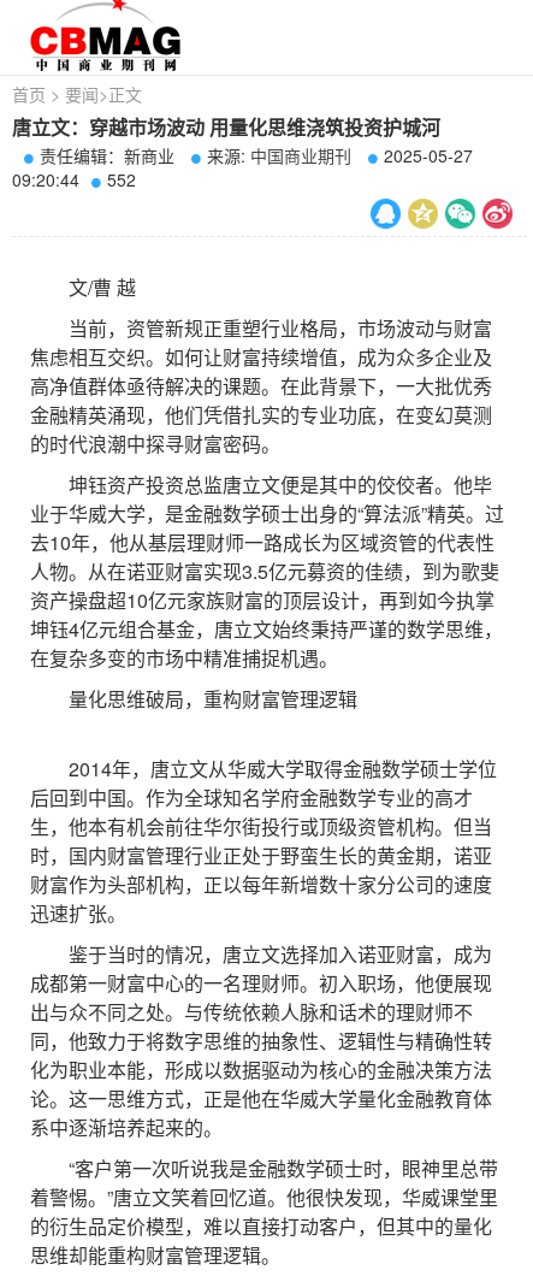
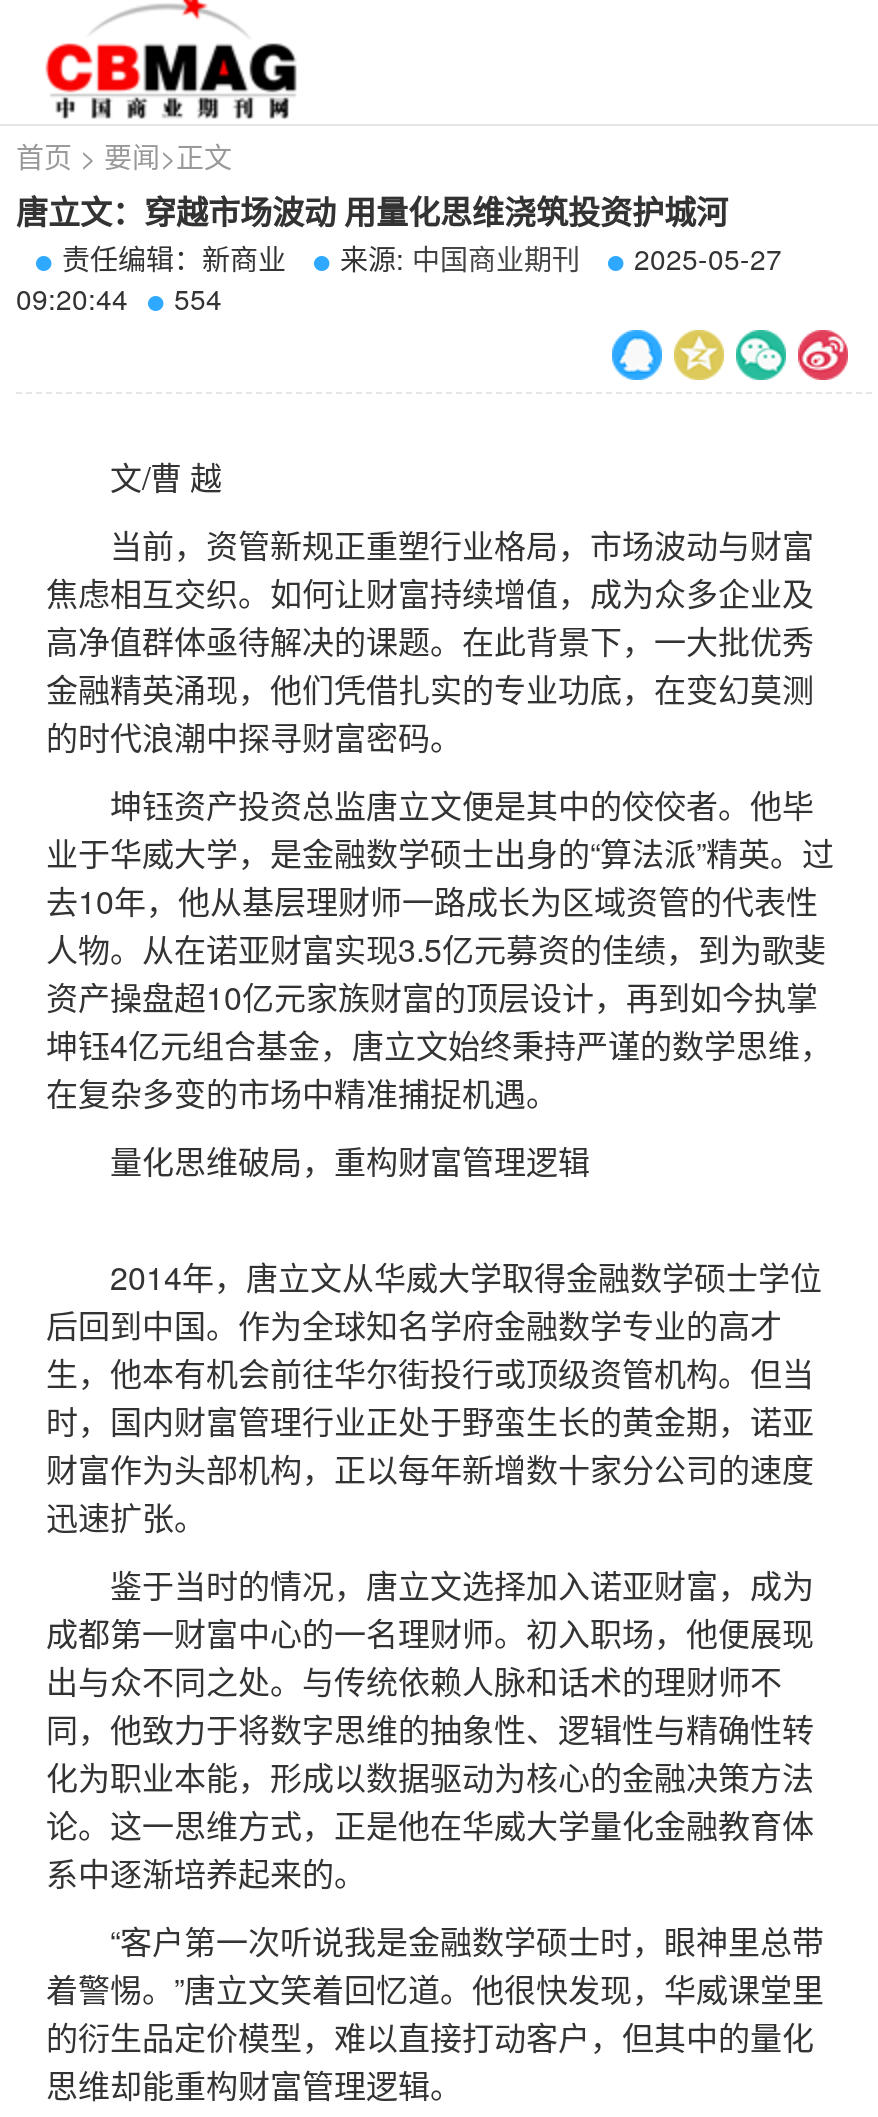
- 09:20:44 552
+ 09:20:44 554
